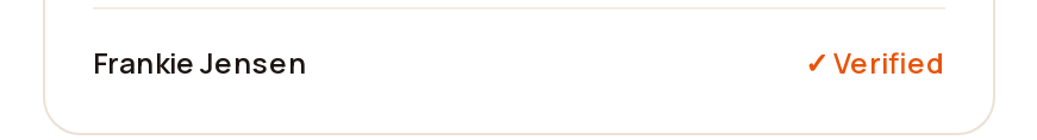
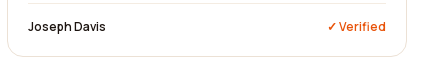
- Frankie Jensen
+ Joseph Davis
